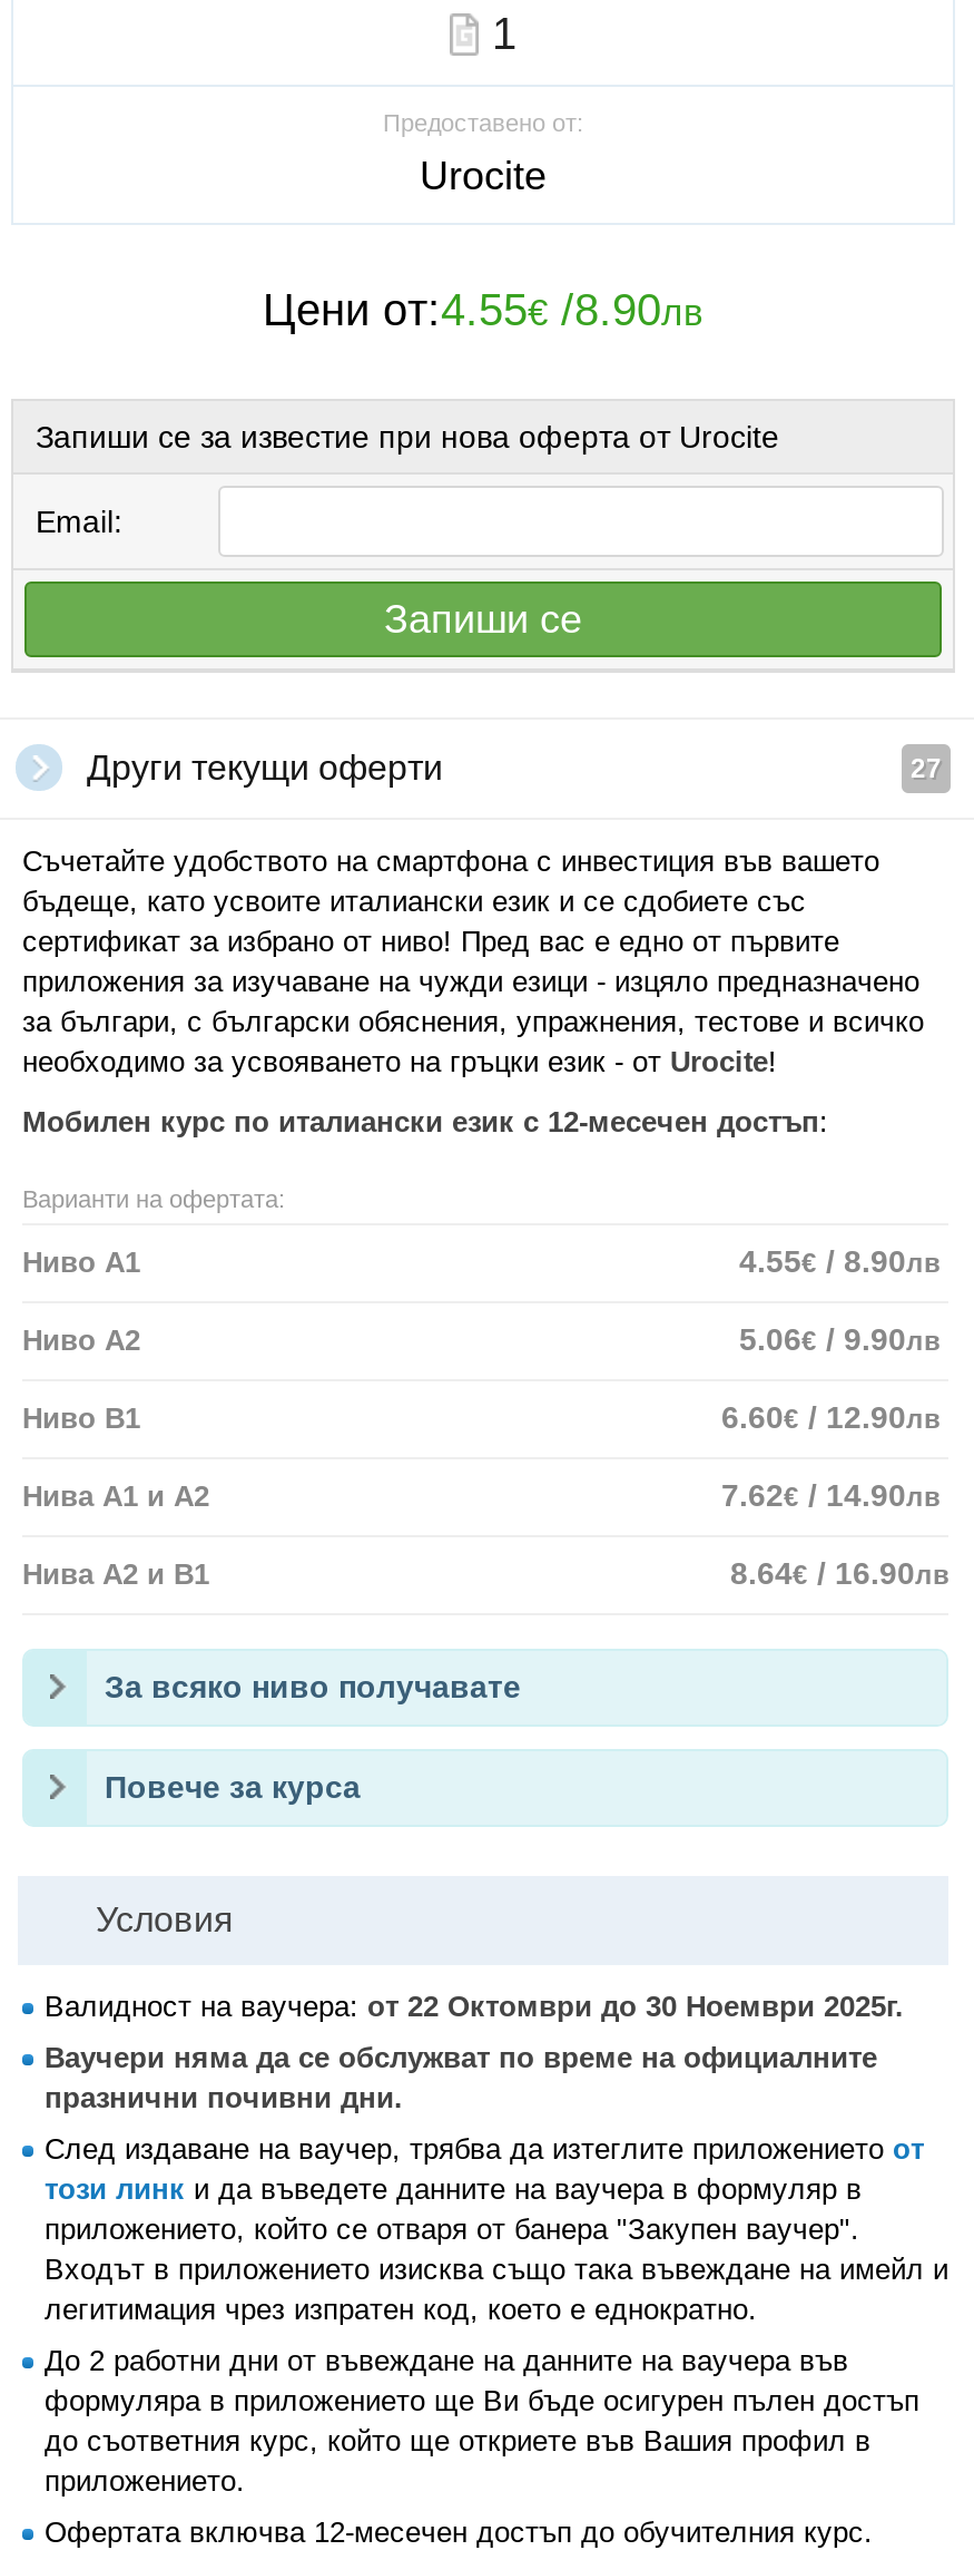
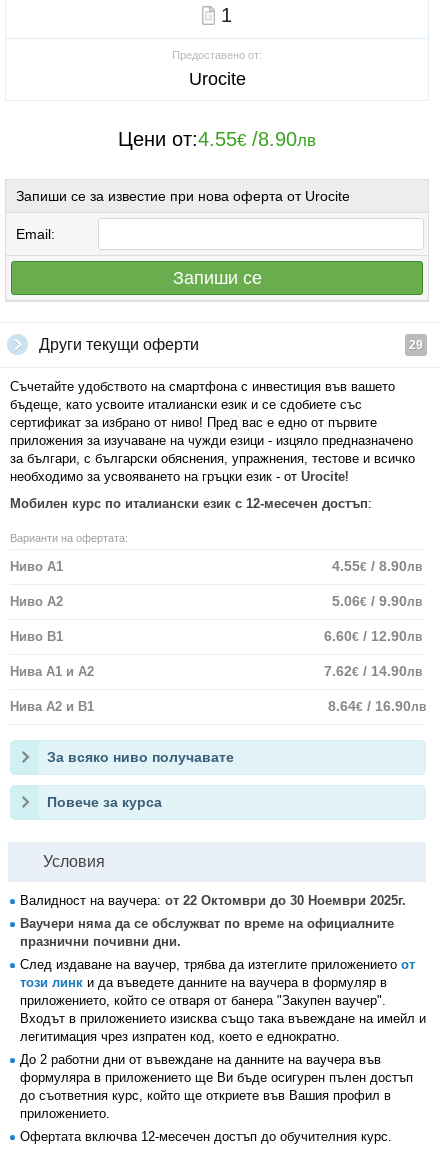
- 27
+ 29
